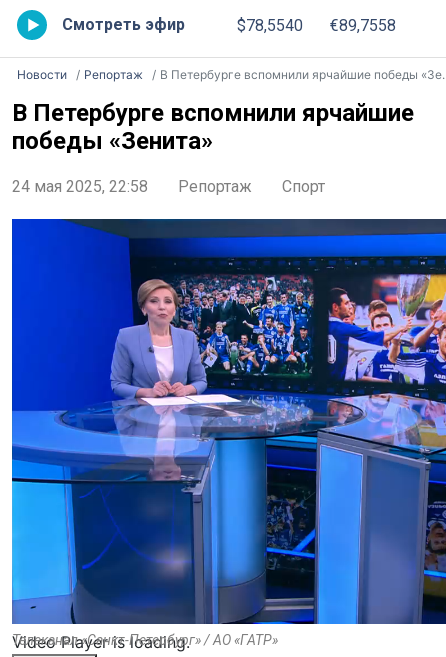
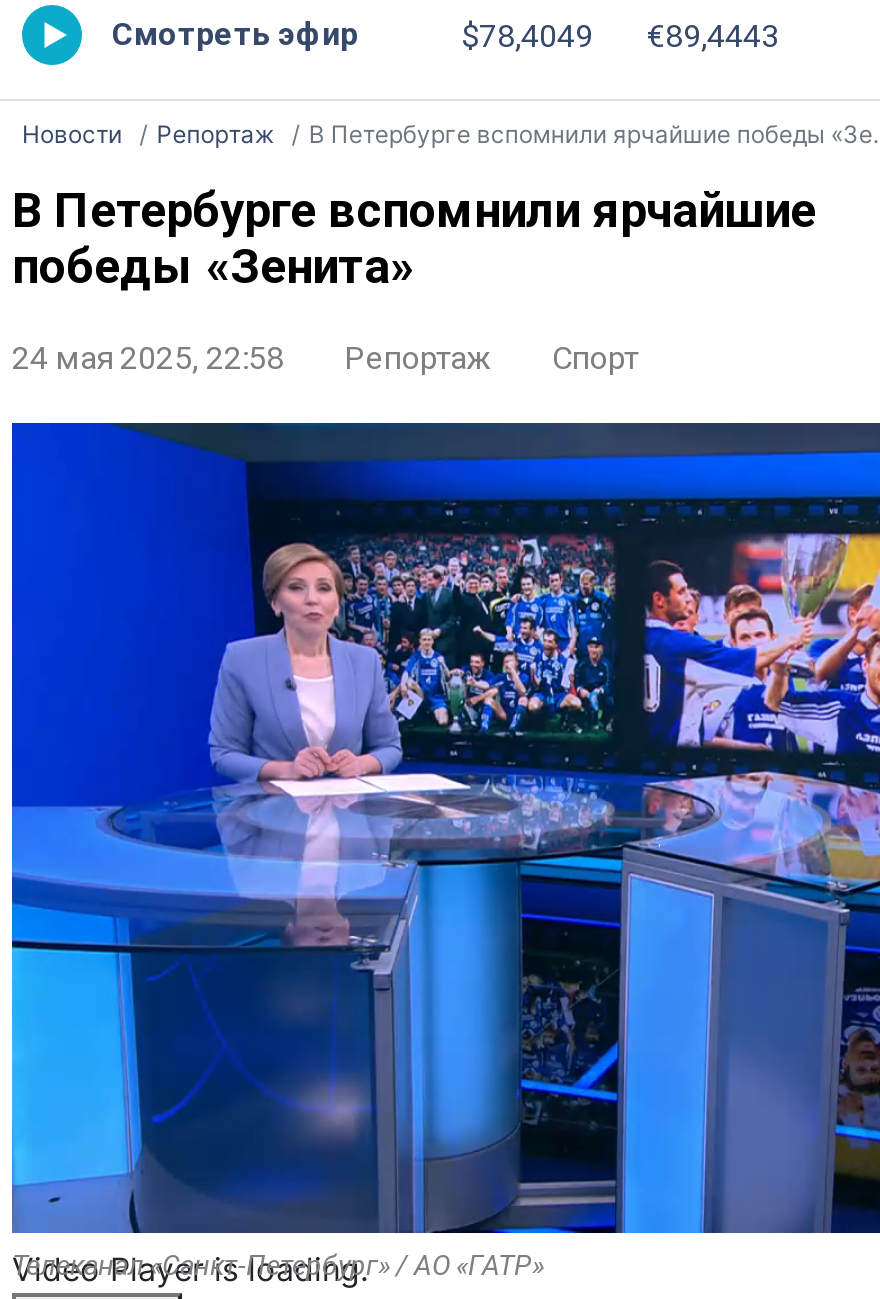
- $78,5540
+ $78,4049

- €89,7558
+ €89,4443
